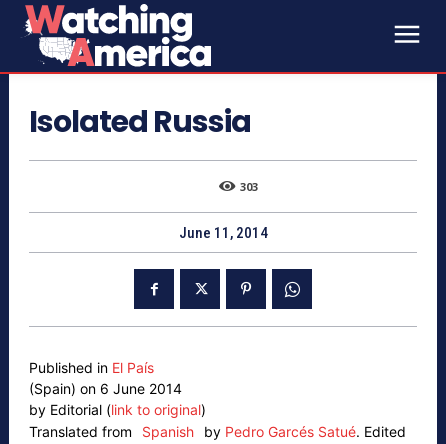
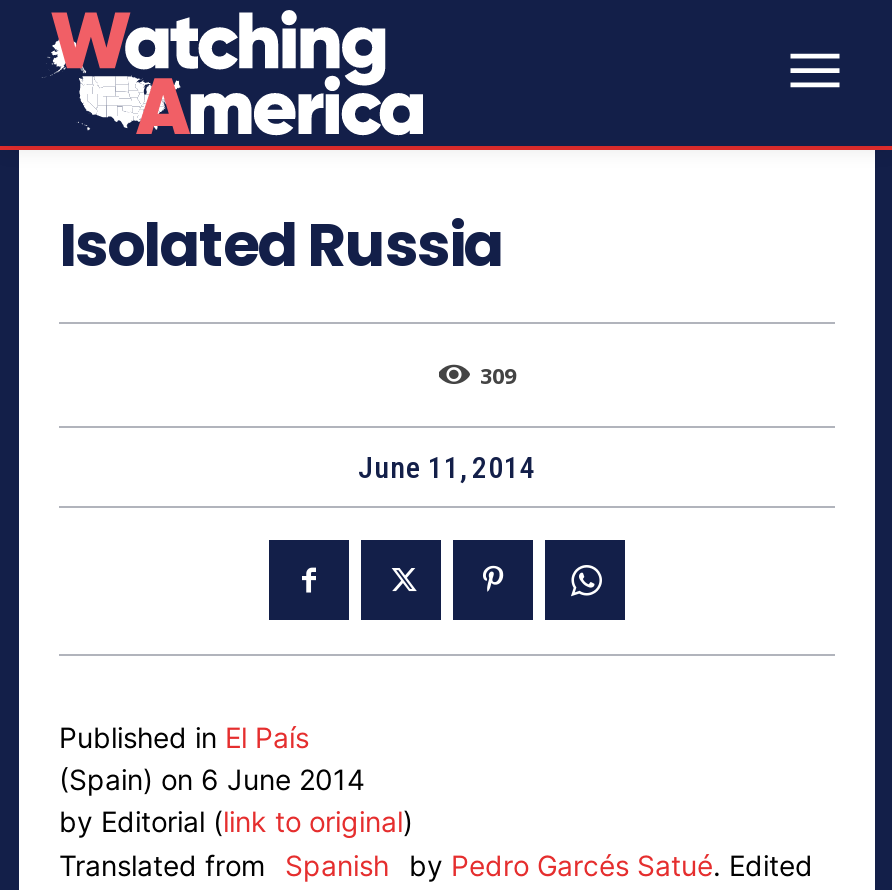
- 303
+ 309
